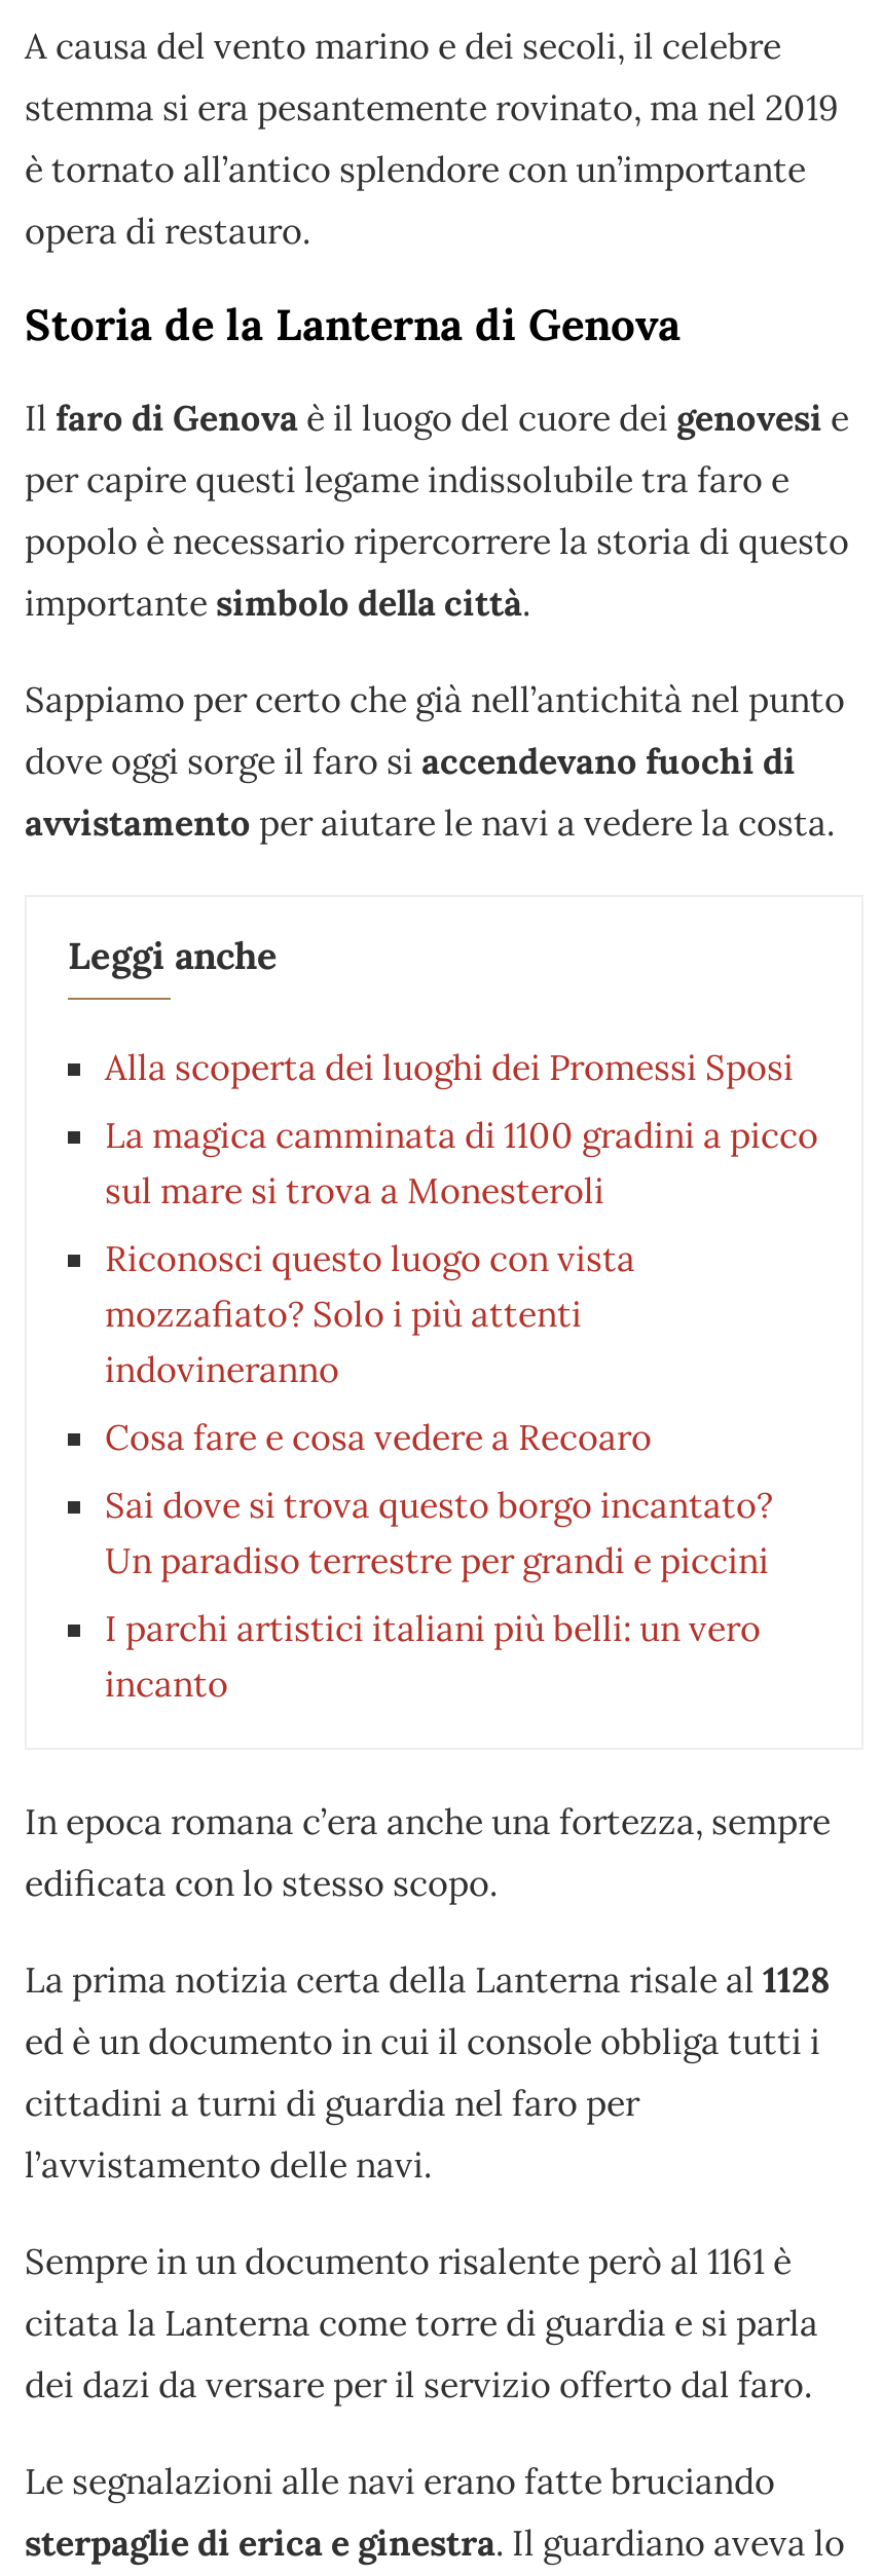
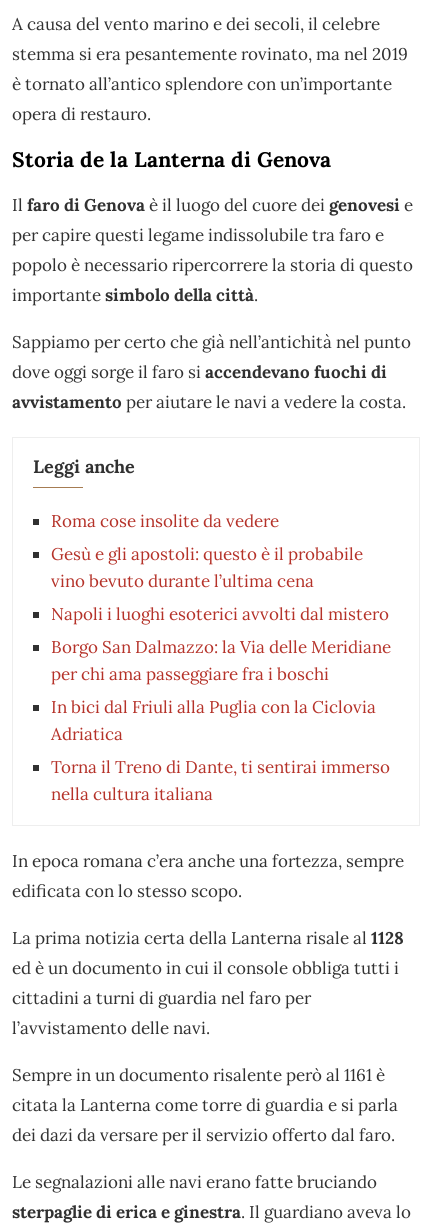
- Alla scoperta dei luoghi dei Promessi Sposi
+ Roma cose insolite da vedere

- La magica camminata di 1100 gradini a picco
- sul mare si trova a Monesteroli
+ Gesù e gli apostoli: questo è il probabile
+ vino bevuto durante l’ultima cena

- Riconosci questo luogo con vista
- mozzafiato? Solo i più attenti
- indovineranno
+ Napoli i luoghi esoterici avvolti dal mistero

- Cosa fare e cosa vedere a Recoaro
+ Borgo San Dalmazzo: la Via delle Meridiane
+ per chi ama passeggiare fra i boschi

- Sai dove si trova questo borgo incantato?
- Un paradiso terrestre per grandi e piccini
+ In bici dal Friuli alla Puglia con la Ciclovia
+ Adriatica

- I parchi artistici italiani più belli: un vero
- incanto
+ Torna il Treno di Dante, ti sentirai immerso
+ nella cultura italiana
